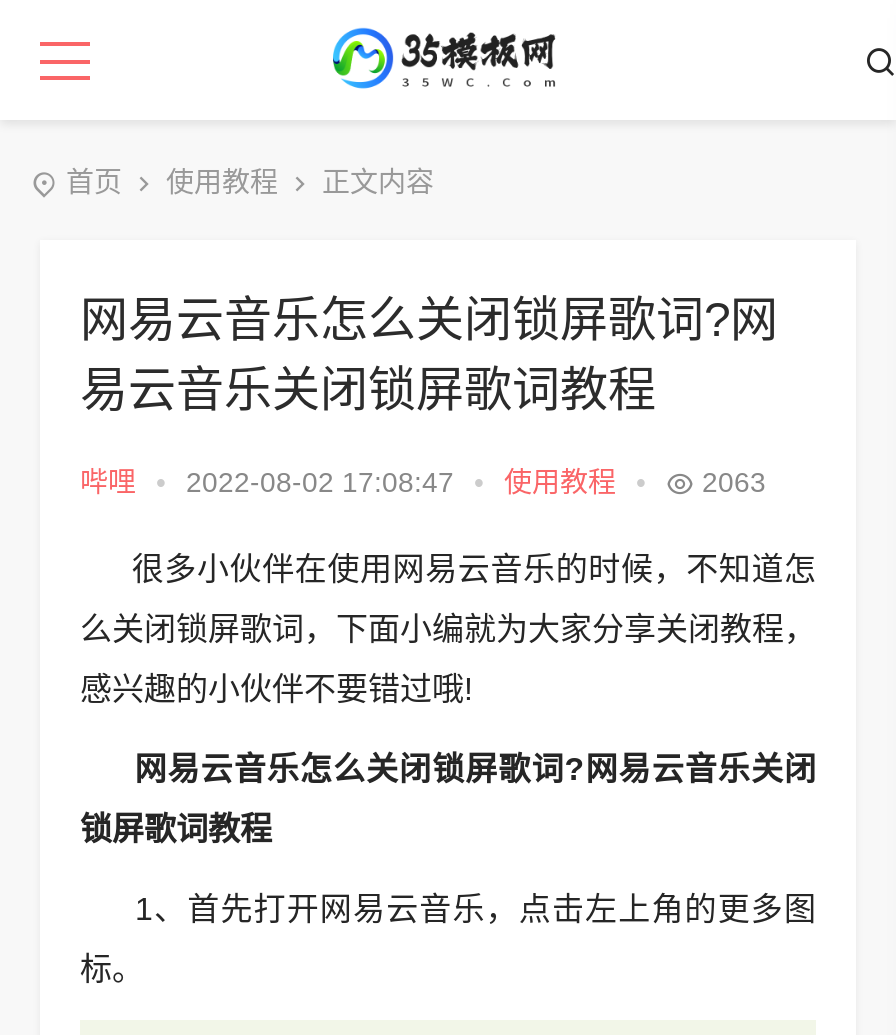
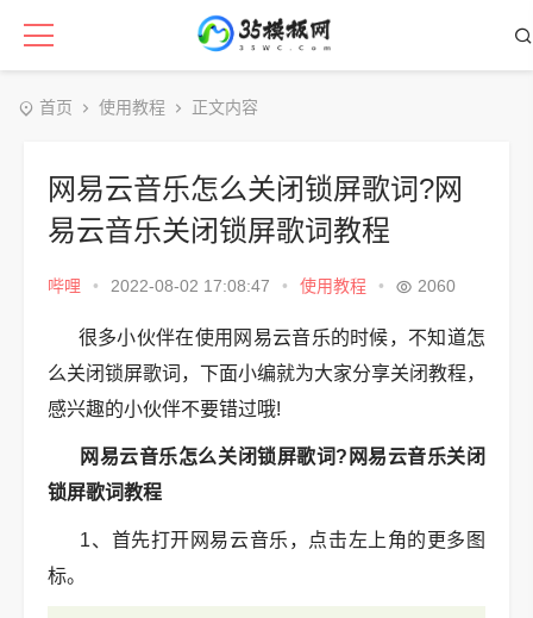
- 2063
+ 2060
